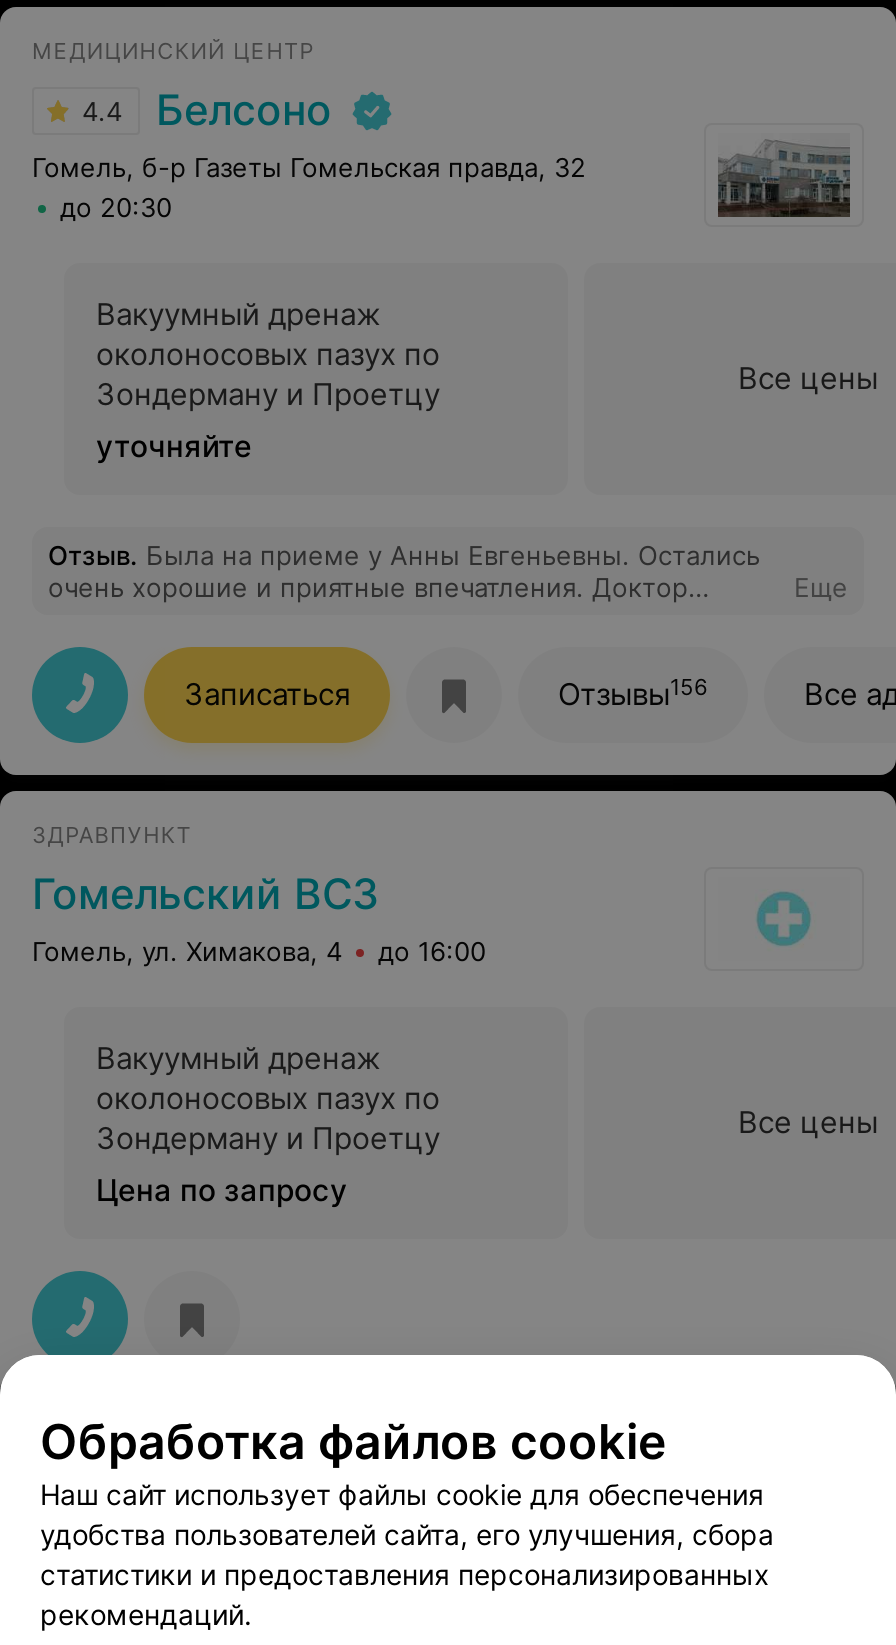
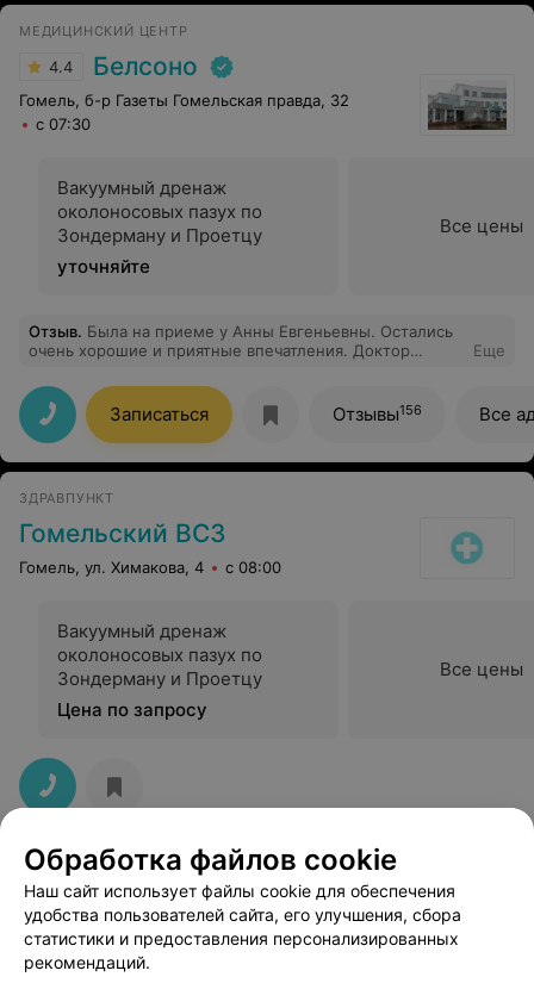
- до 20:30
+ с 07:30

- Гомель, ул. Химакова, 4 до 16:00
+ Гомель, ул. Химакова, 4 с 08:00
